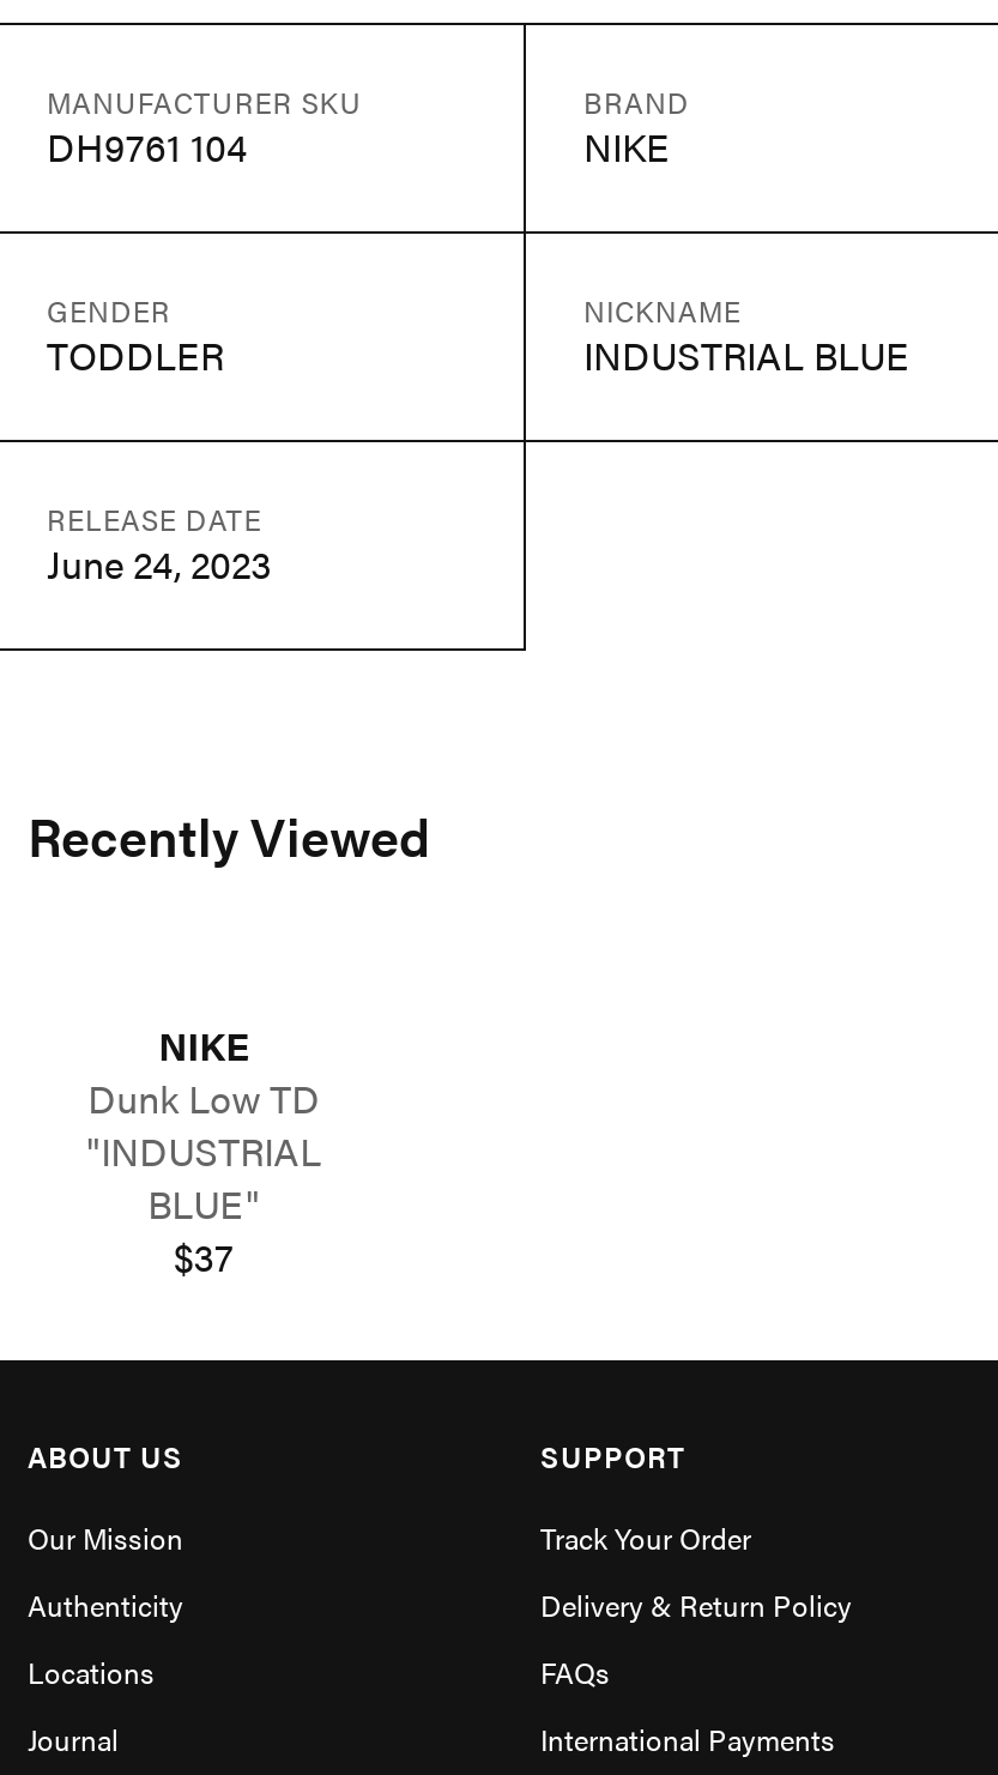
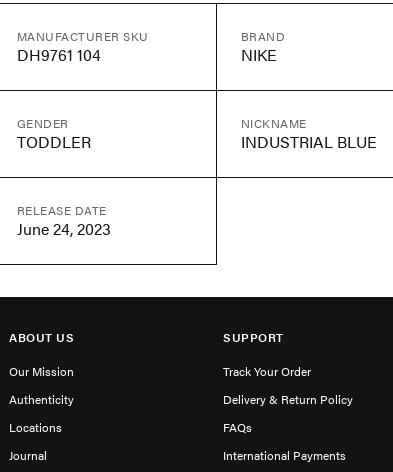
- Recently Viewed
- NIKE
- Dunk Low TD
- "INDUSTRIAL
- BLUE"
- $37
